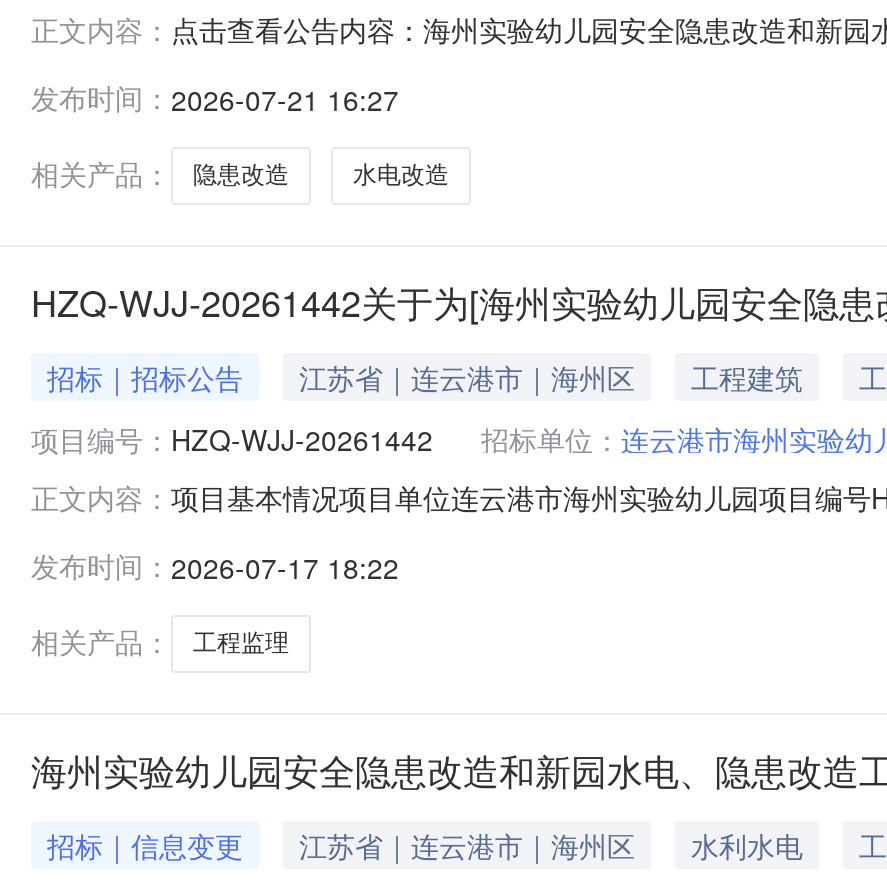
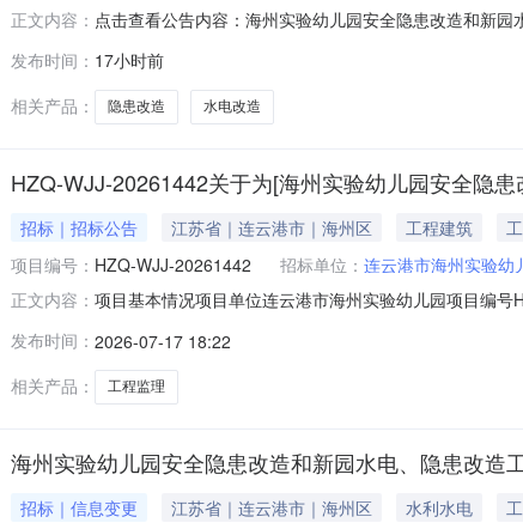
- 发布时间：2026-07-21 16:27
+ 发布时间：17小时前
